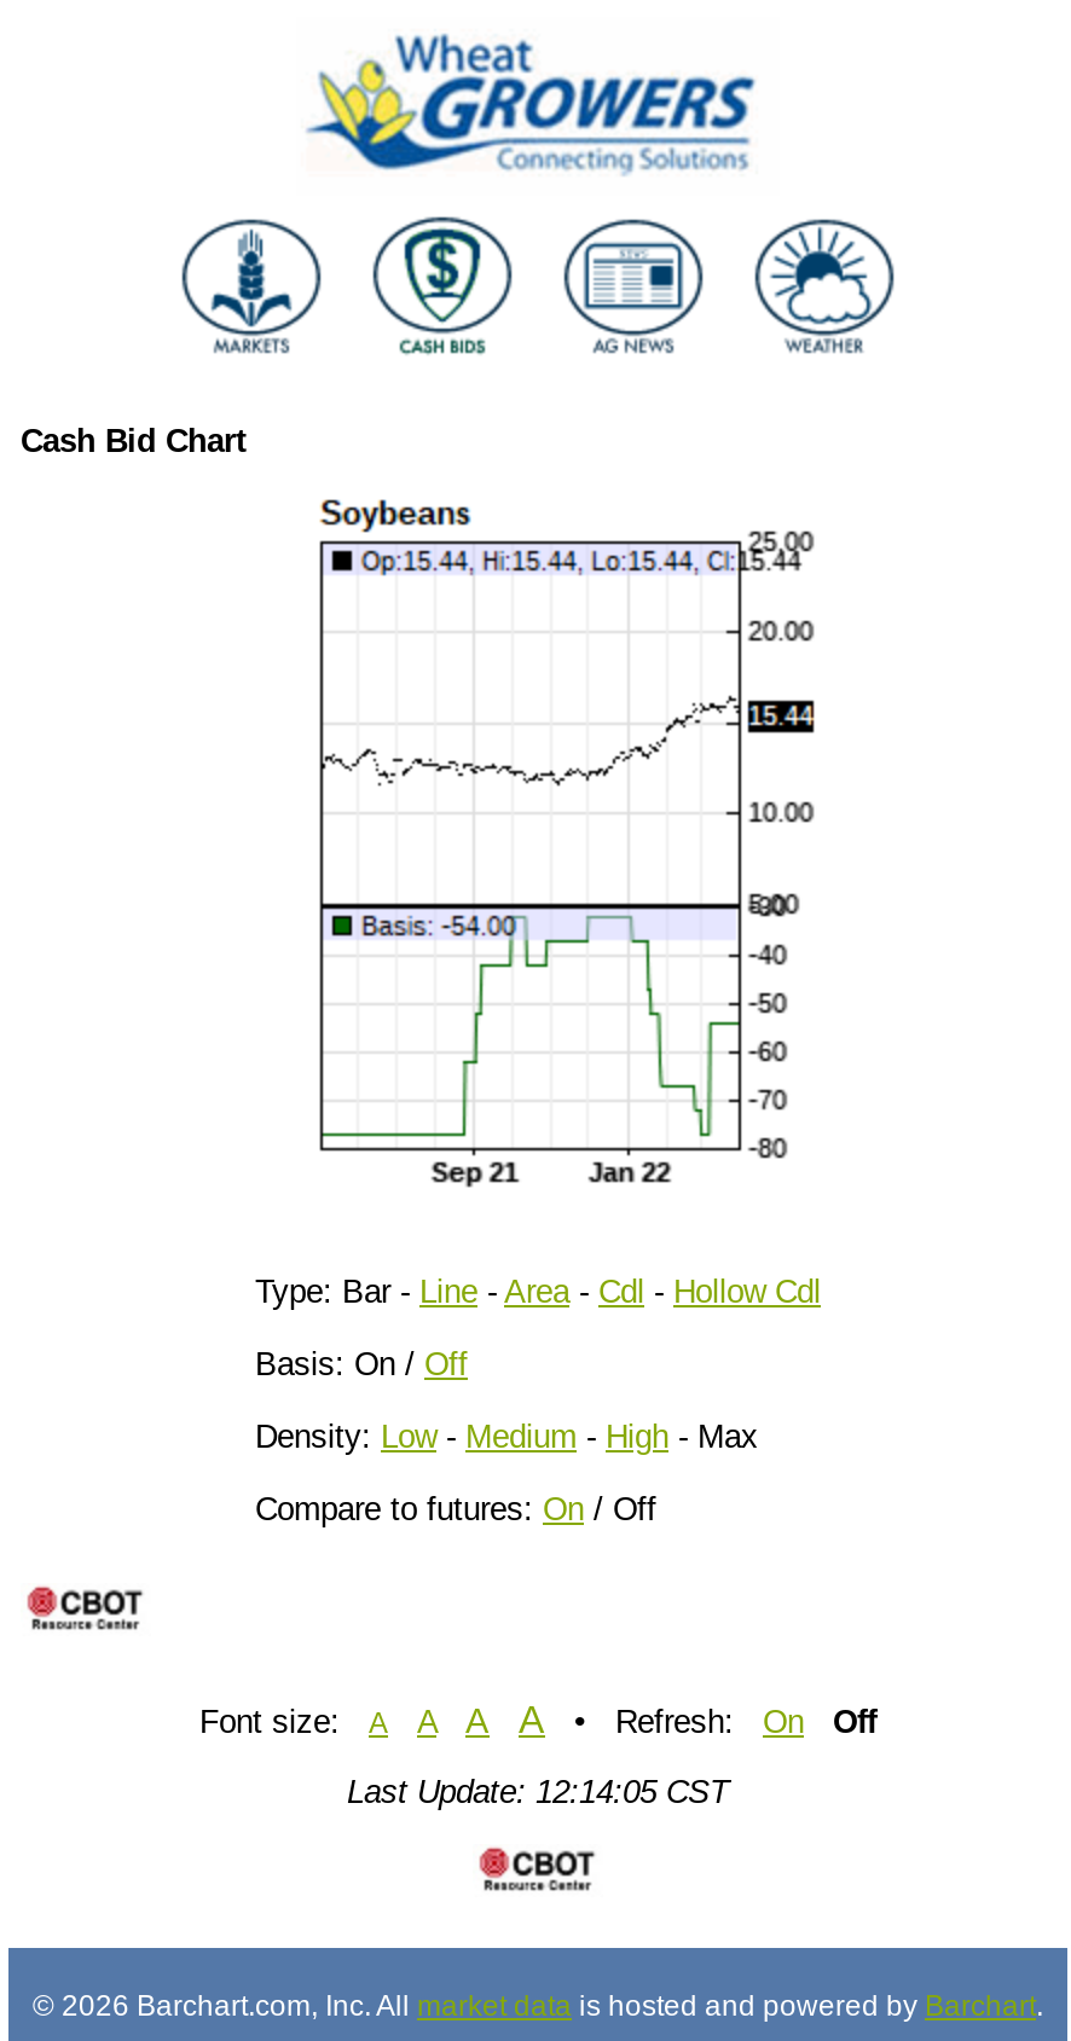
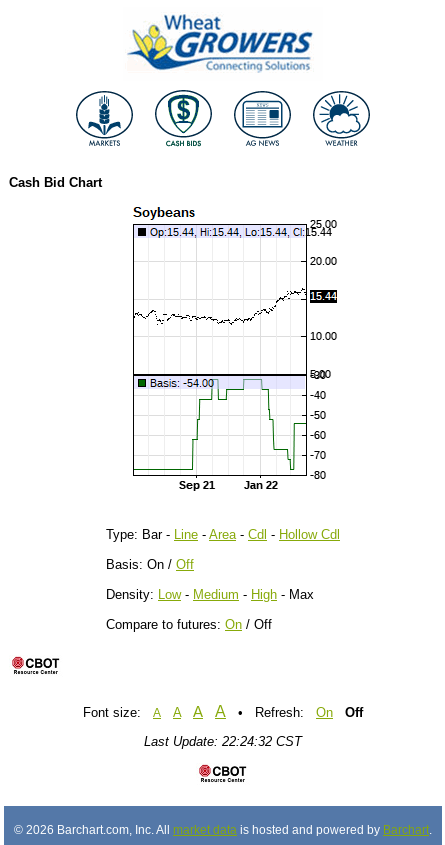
- Last Update: 12:14:05 CST
+ Last Update: 22:24:32 CST
